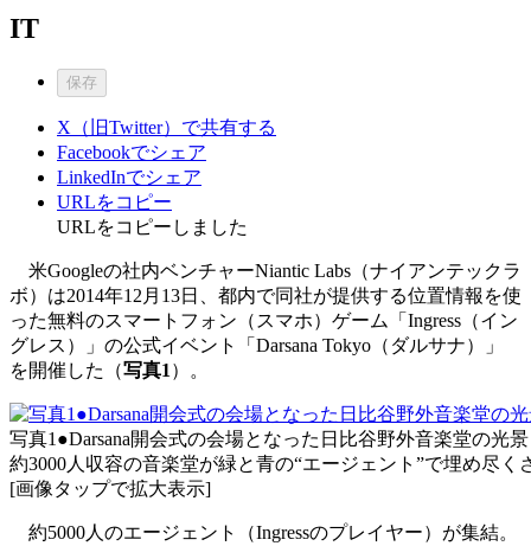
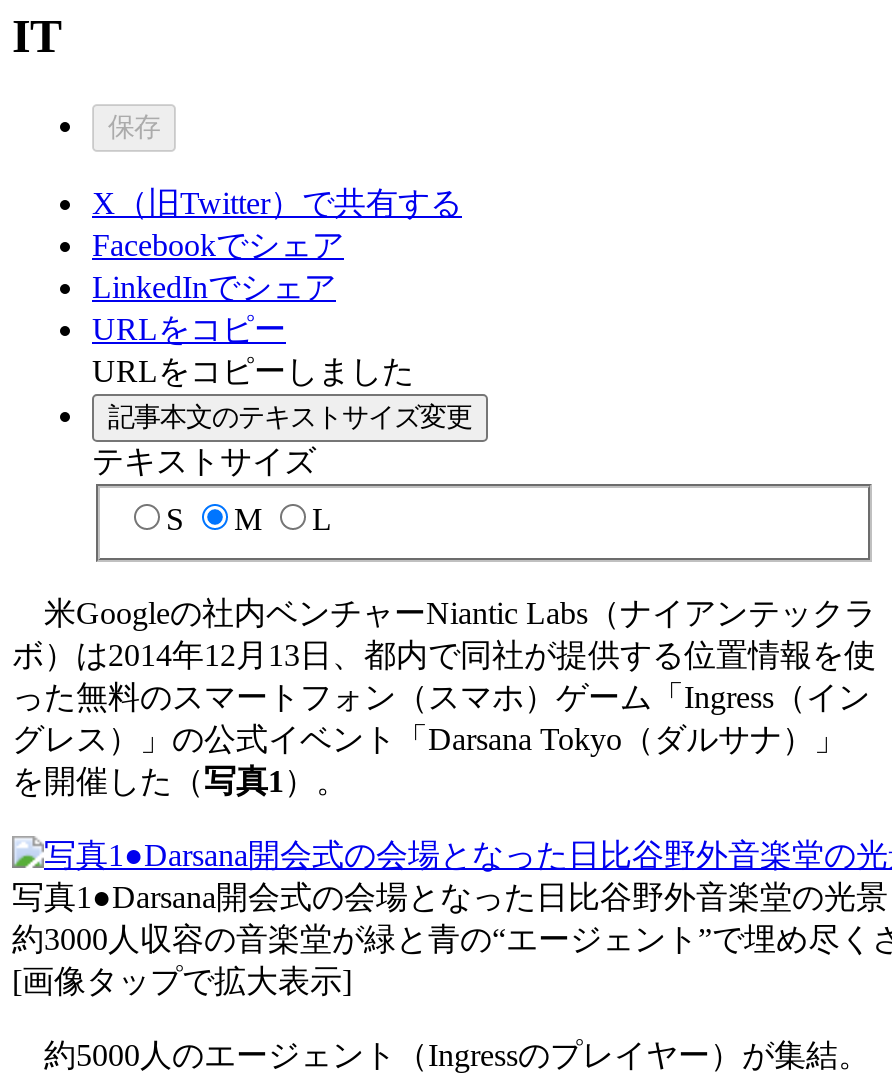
+ 記事本文のテキストサイズ変更
+ テキストサイズ
+ S
+ M
+ L
